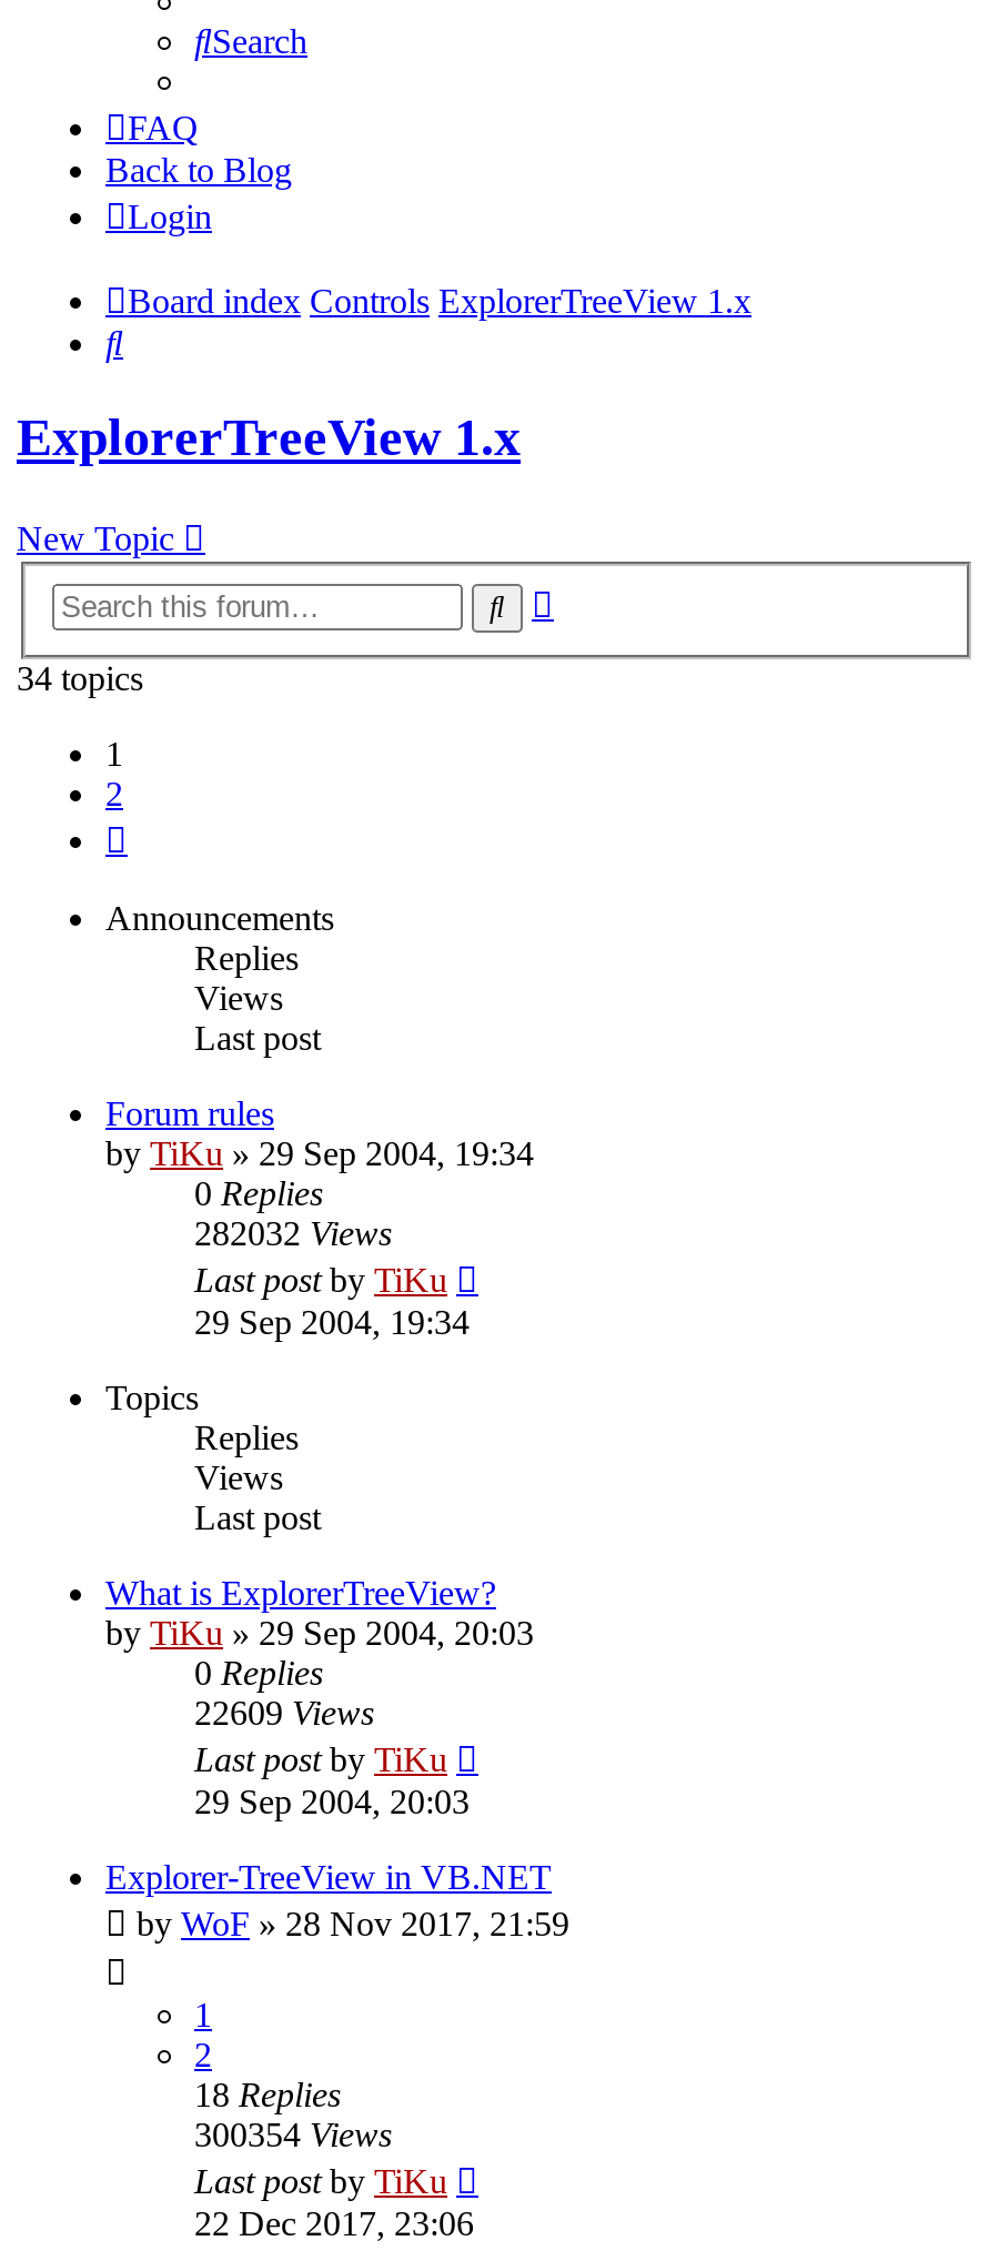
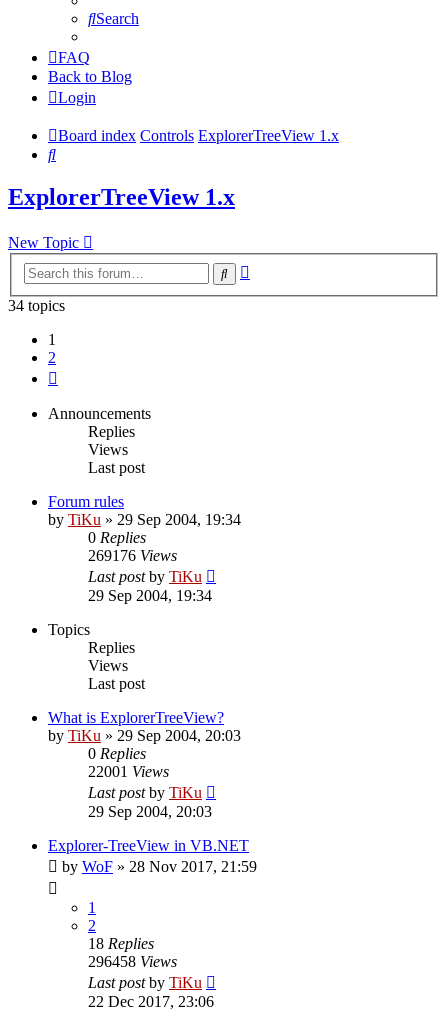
- 282032 Views
+ 269176 Views

- 22609 Views
+ 22001 Views

- 300354 Views
+ 296458 Views
